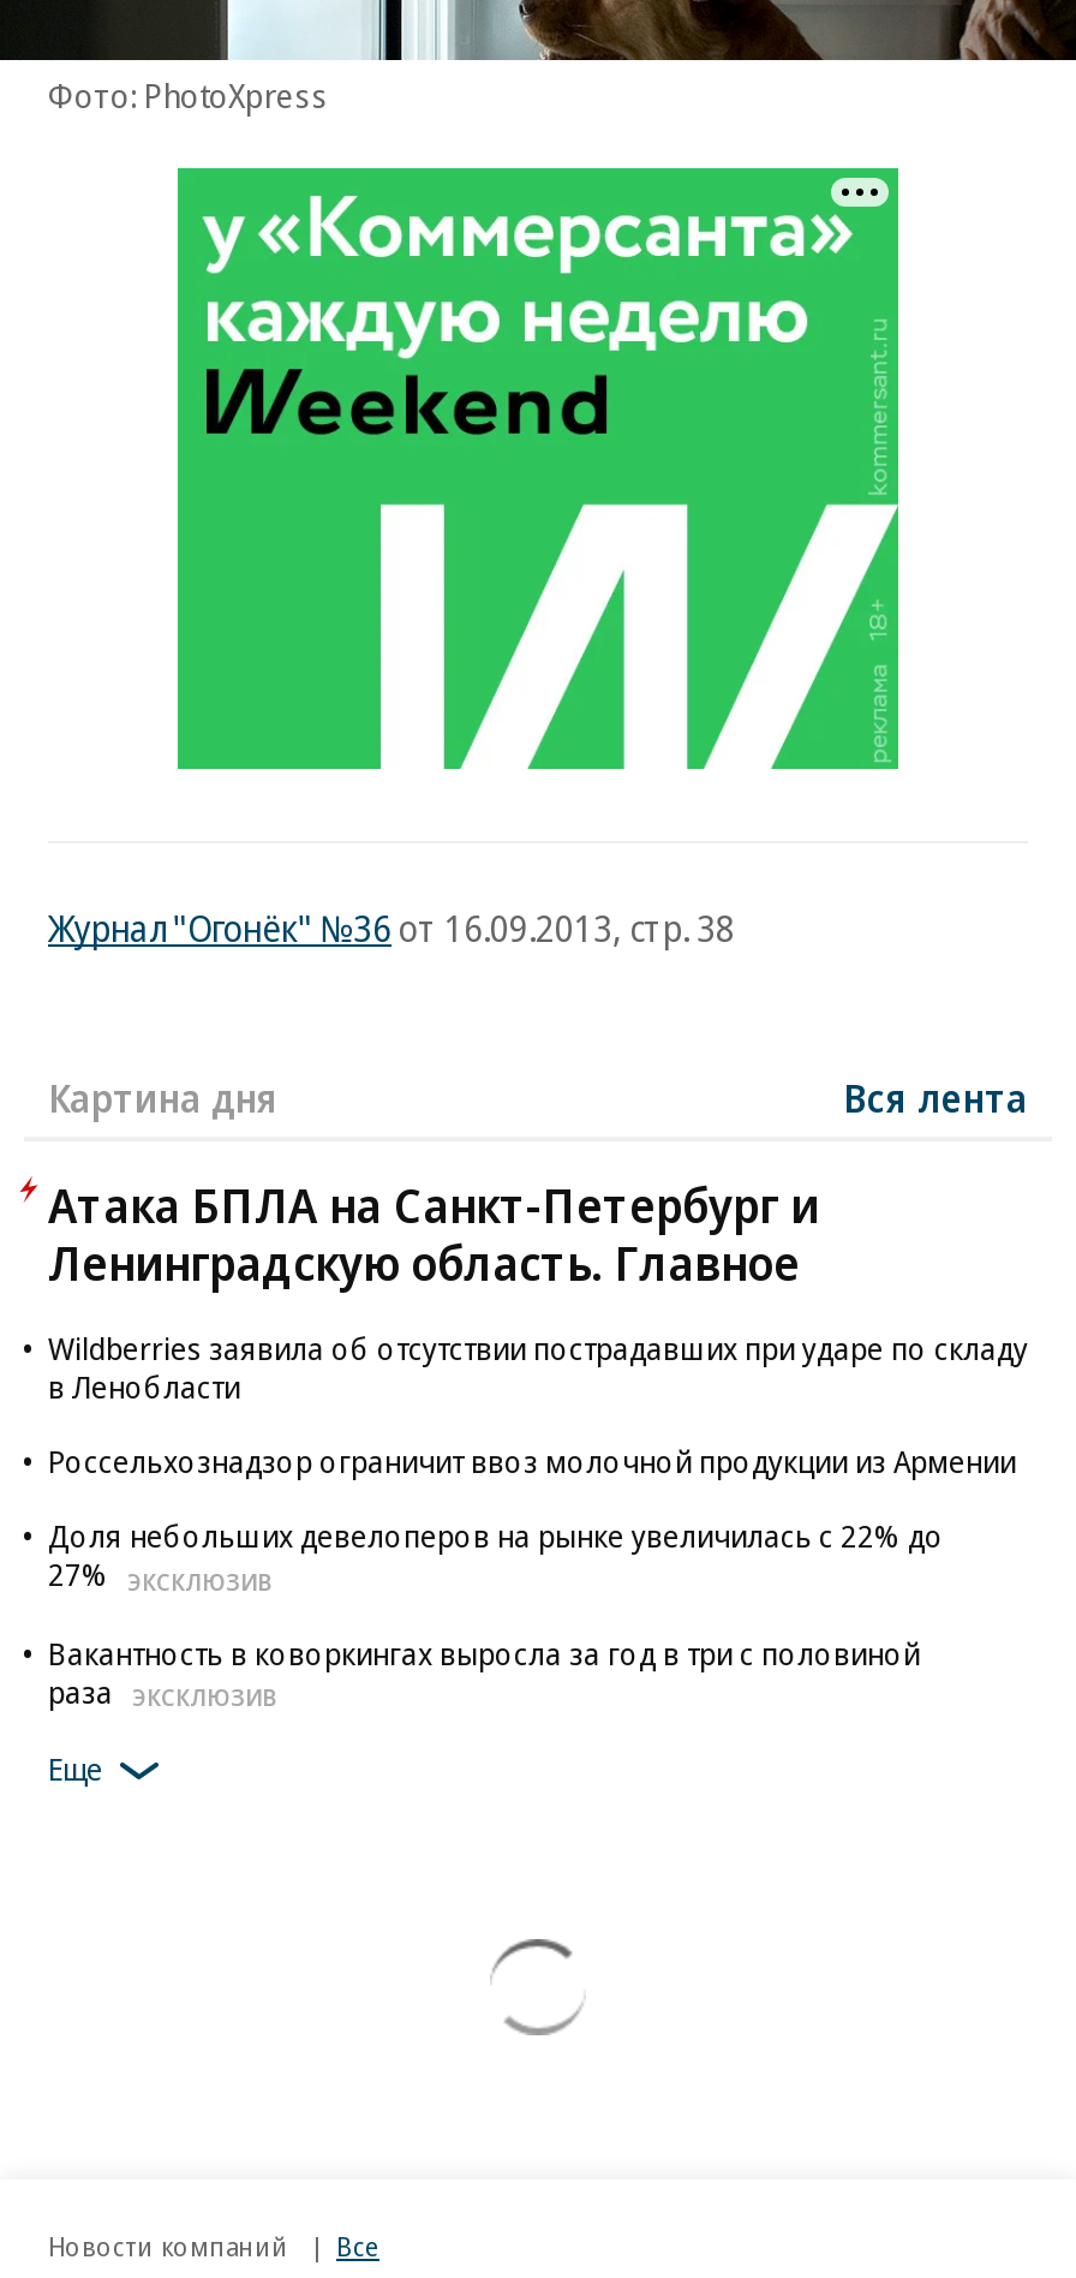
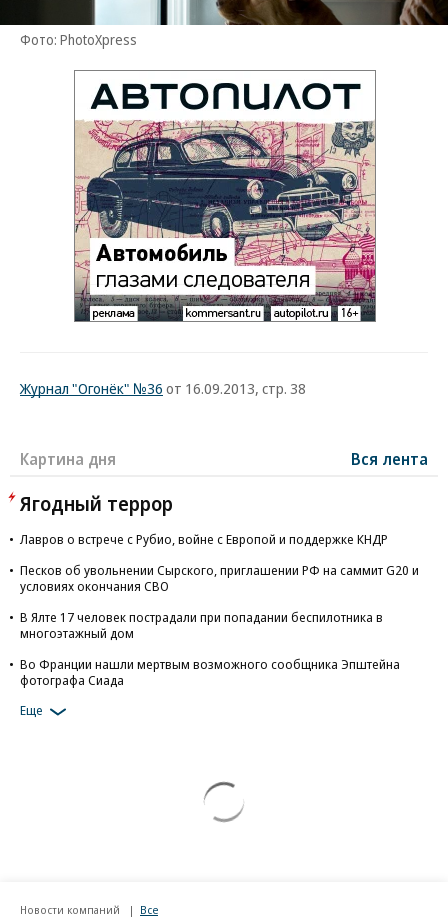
- [image]
+ [image]

- Атака БПЛА на Санкт-Петербург и
- Ленинградскую область. Главное
+ Ягодный террор

- Wildberries заявила об отсутствии пострадавших при ударе по складу
- в Ленобласти
+ Лавров о встрече с Рубио, войне с Европой и поддержке КНДР

- Россельхознадзор ограничит ввоз молочной продукции из Армении
+ Песков об увольнении Сырского, приглашении РФ на саммит G20 и
+ условиях окончания СВО

- Доля небольших девелоперов на рынке увеличилась с 22% до
- 27% ЭКСКЛЮЗИВ
+ В Ялте 17 человек пострадали при попадании беспилотника в
+ многоэтажный дом

- Вакантность в коворкингах выросла за год в три с половиной
- раза ЭКСКЛЮЗИВ
+ Во Франции нашли мертвым возможного сообщника Эпштейна
+ фотографа Сиада
